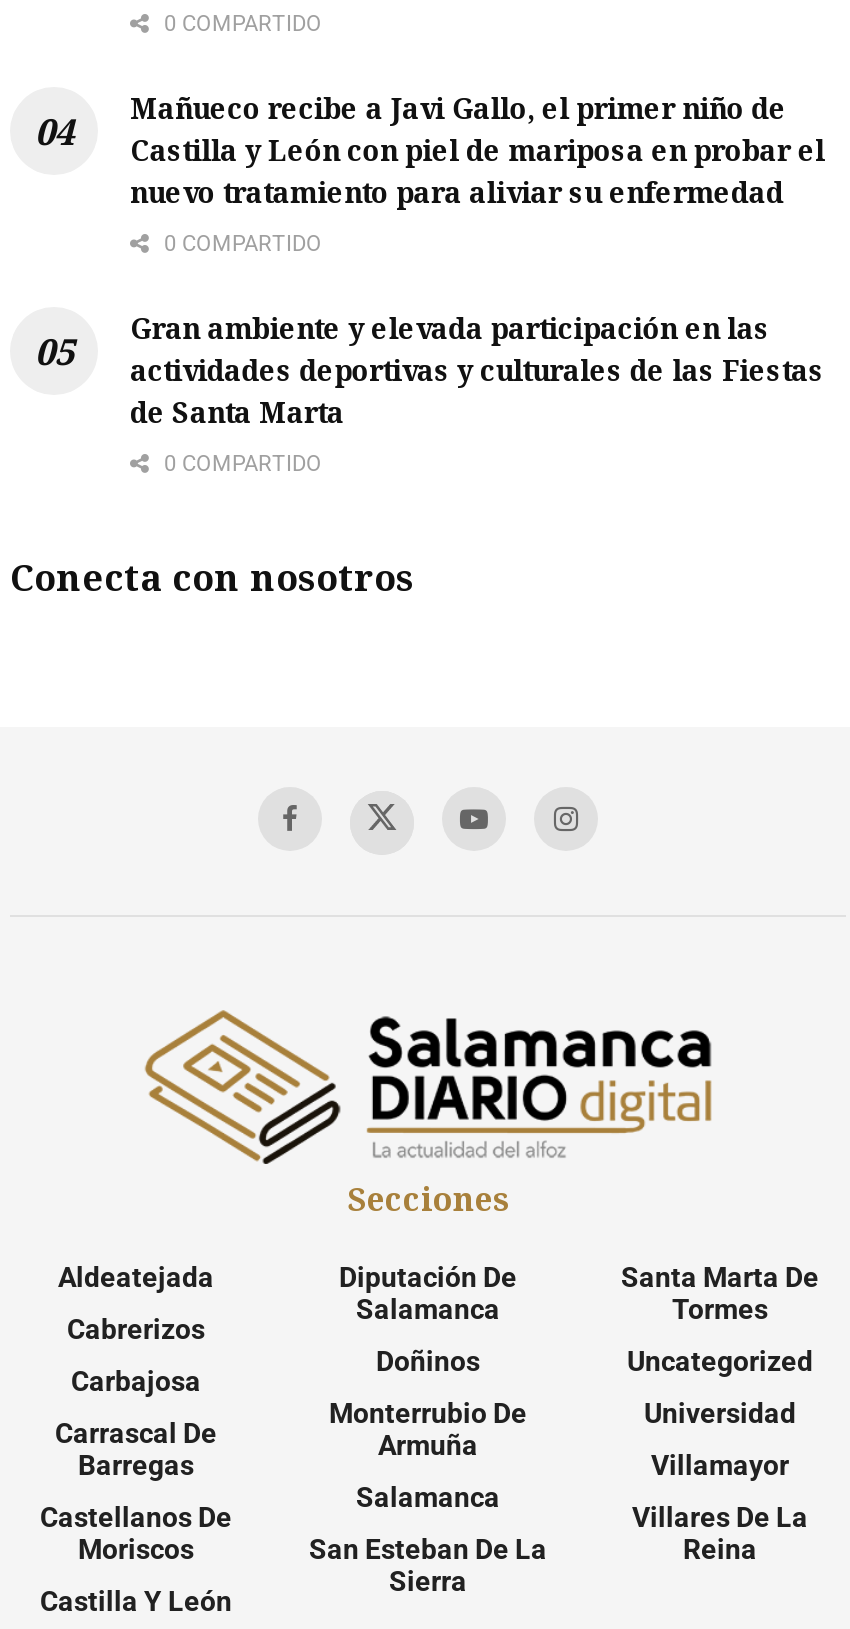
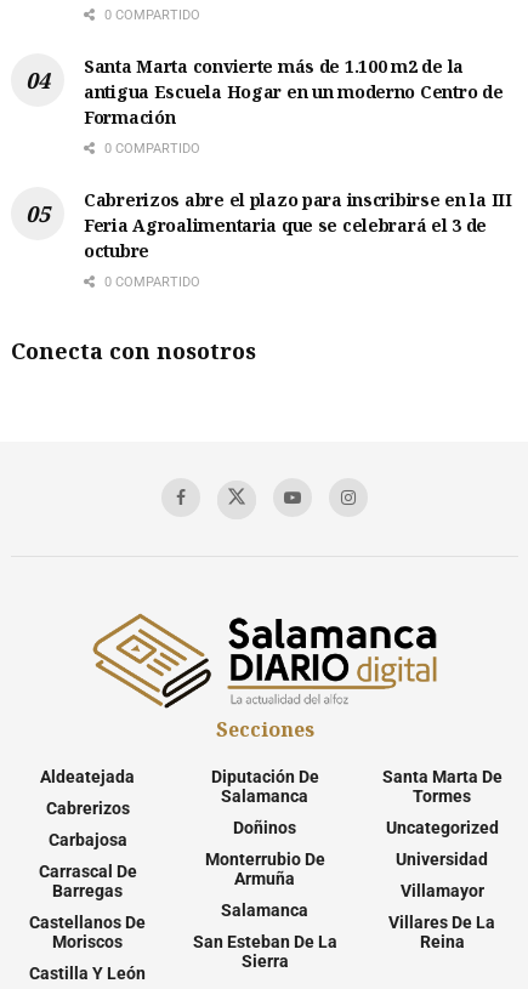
- Mañueco recibe a Javi Gallo, el primer niño de
- Castilla y León con piel de mariposa en probar el
- nuevo tratamiento para aliviar su enfermedad
+ Santa Marta convierte más de 1.100 m2 de la
+ antigua Escuela Hogar en un moderno Centro de
+ Formación

- Gran ambiente y elevada participación en las
- actividades deportivas y culturales de las Fiestas
- de Santa Marta
+ Cabrerizos abre el plazo para inscribirse en la III
+ Feria Agroalimentaria que se celebrará el 3 de
+ octubre
